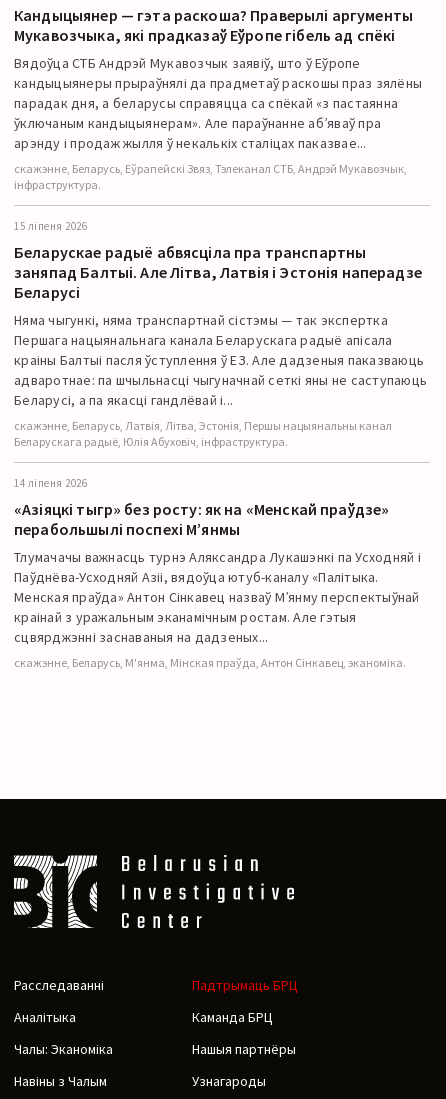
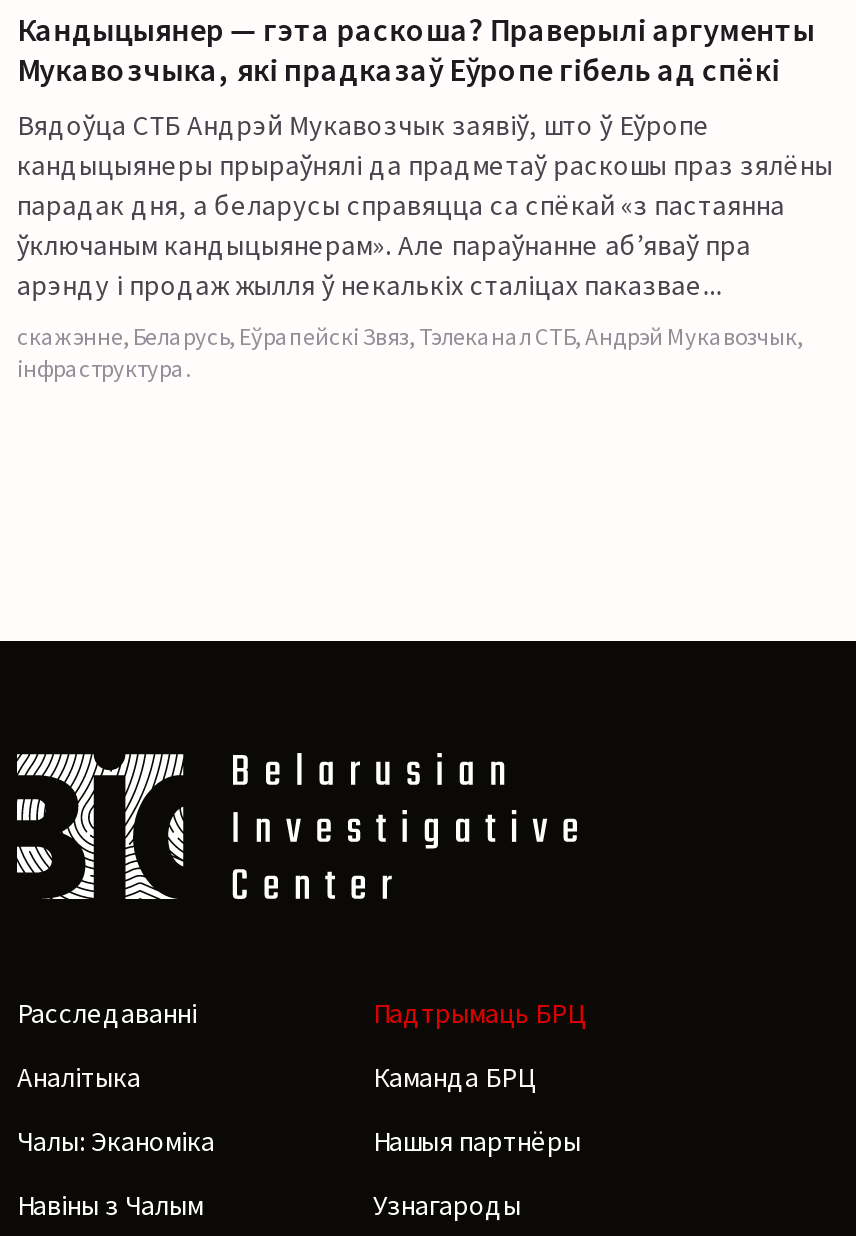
- 15 ліпеня 2026
- Беларускае радыё абвясціла пра транспартны
- заняпад Балтыі. Але Літва, Латвія і Эстонія наперадзе
- Беларусі
- Няма чыгункі, няма транспартнай сістэмы — так экспертка
- Першага нацыянальнага канала Беларускага радыё апісала
- краіны Балтыі пасля ўступлення ў ЕЗ. Але дадзеныя паказваюць
- адваротнае: па шчыльнасці чыгуначнай сеткі яны не саступаюць
- Беларусі, а па якасці гандлёвай і...
- скажэнне, Беларусь, Латвія, Літва, Эстонія, Першы нацыянальны канал
- Беларускага радыё, Юлія Абуховіч, інфраструктура.
- 14 ліпеня 2026
- «Азіяцкі тыгр» без росту: як на «Менскай праўдзе»
- перабольшылі поспехі М’янмы
- Тлумачачы важнасць турнэ Аляксандра Лукашэнкі па Усходняй і
- Паўднёва-Усходняй Азіі, вядоўца ютуб-каналу «Палітыка.
- Менская праўда» Антон Сінкавец назваў М’янму перспектыўнай
- краінай з уражальным эканамічным ростам. Але гэтыя
- сцвярджэнні заснаваныя на дадзеных...
- скажэнне, Беларусь, М'янма, Мінская праўда, Антон Сінкавец, эканоміка.
